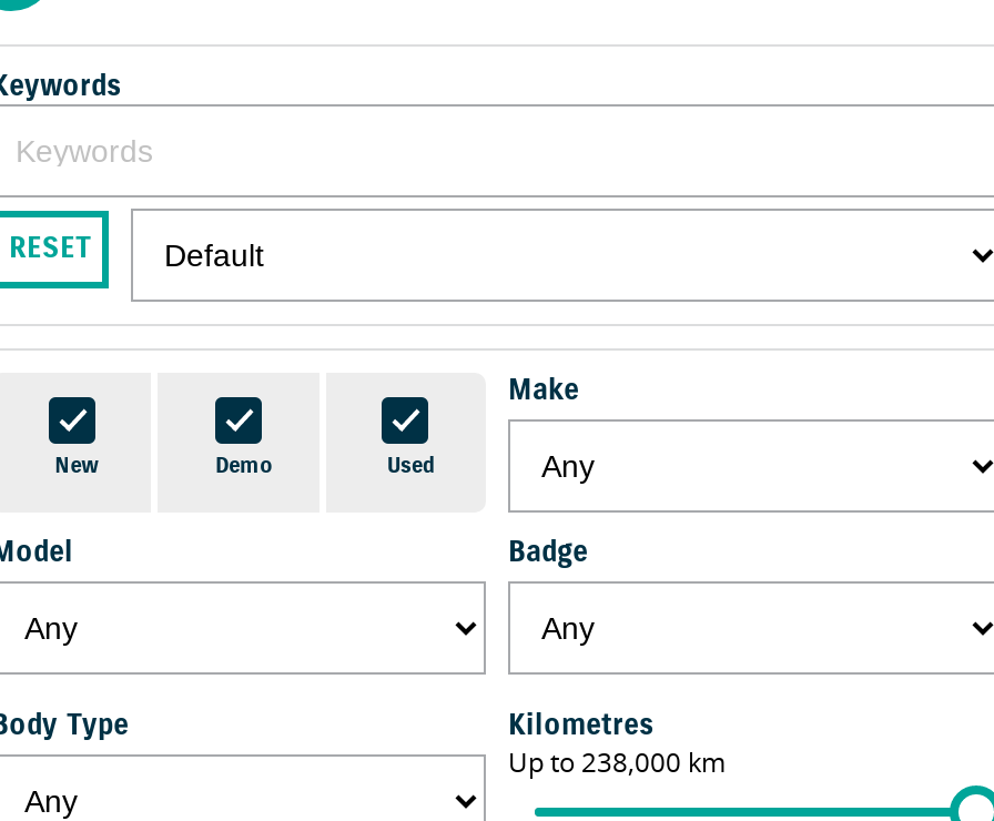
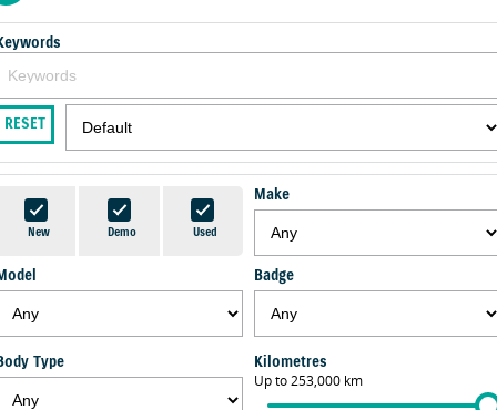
- Up to 238,000 km
+ Up to 253,000 km
